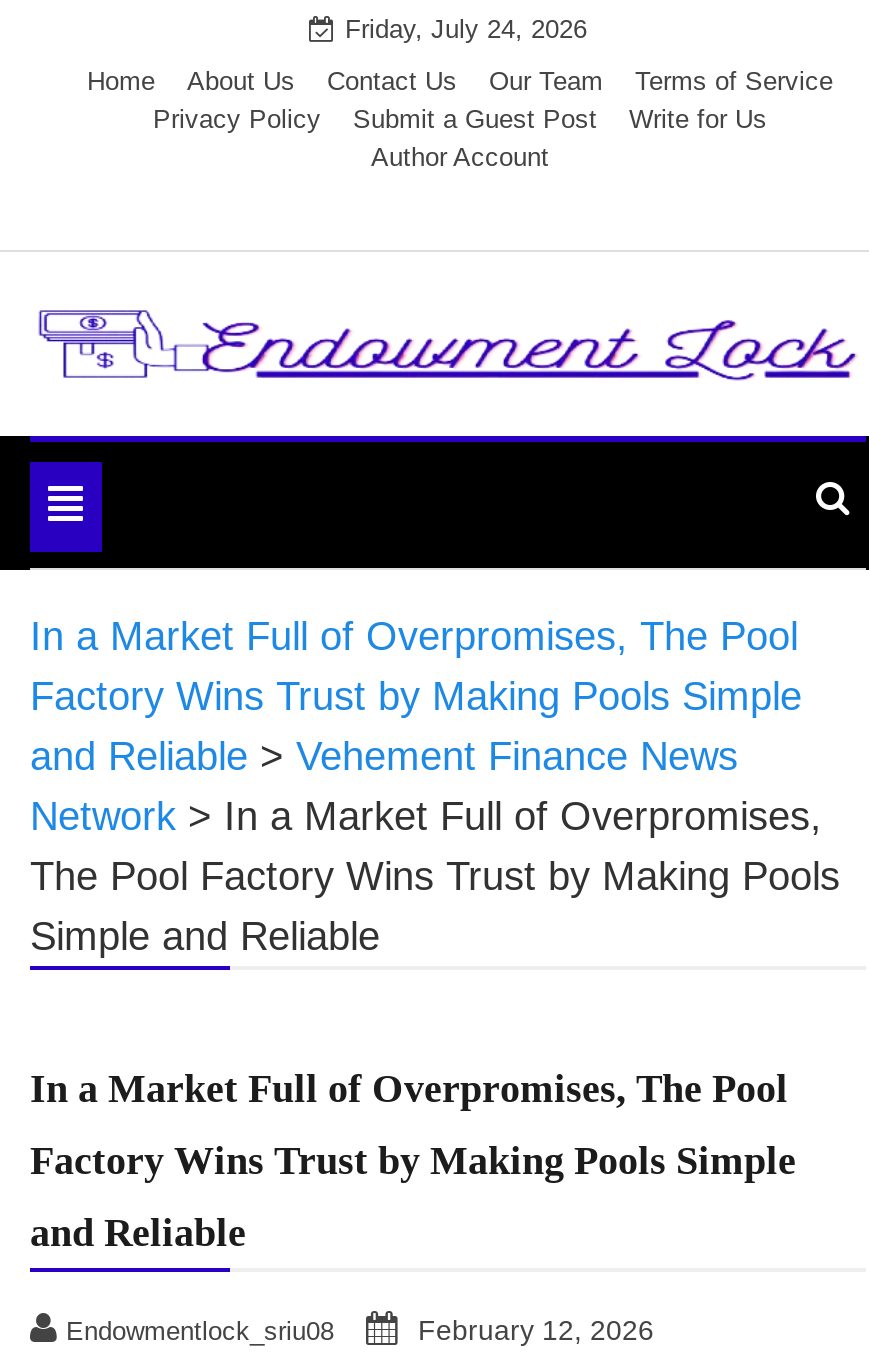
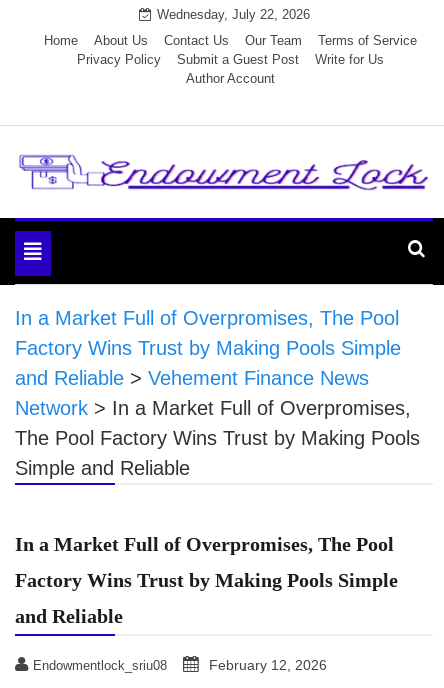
- Friday, July 24, 2026
+ Wednesday, July 22, 2026
